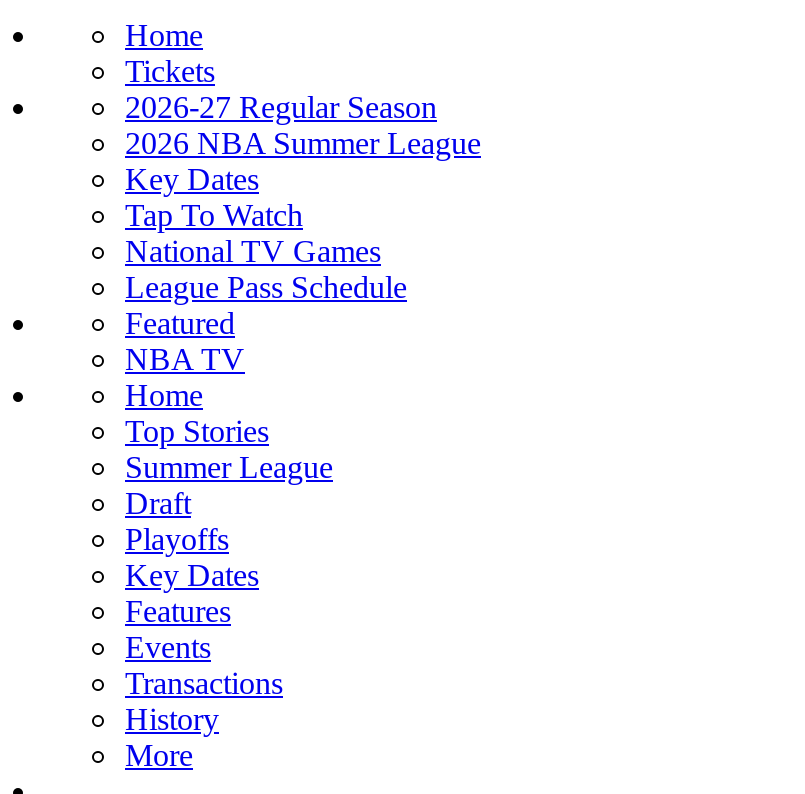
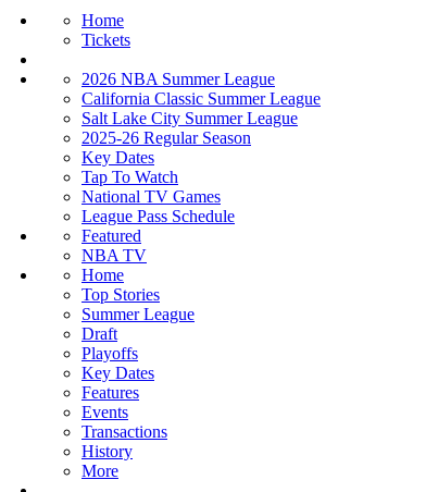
- 2026-27 Regular Season

+ California Classic Summer League
+ Salt Lake City Summer League
+ 2025-26 Regular Season
